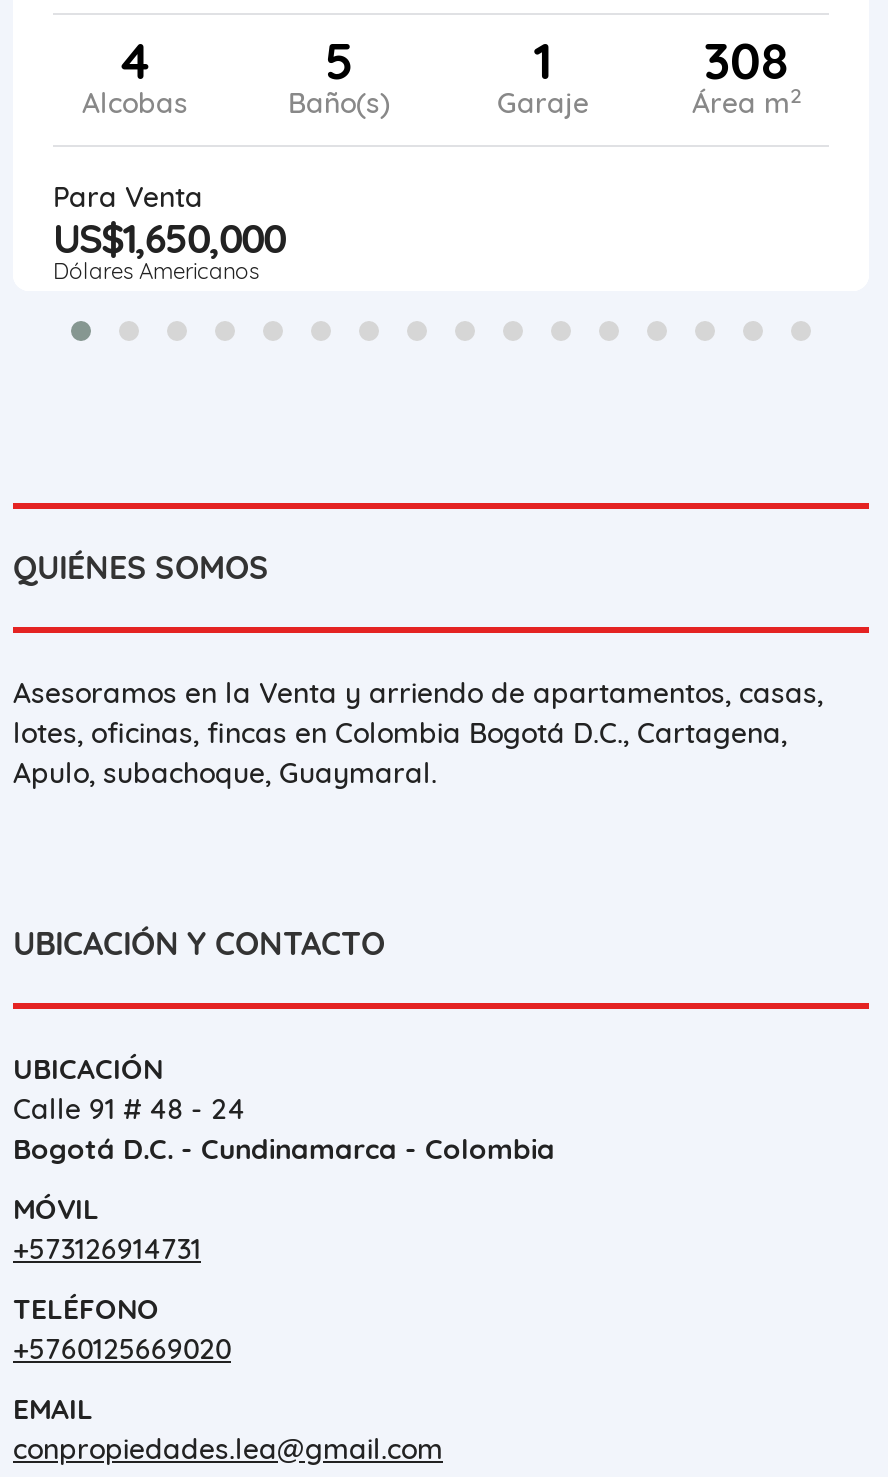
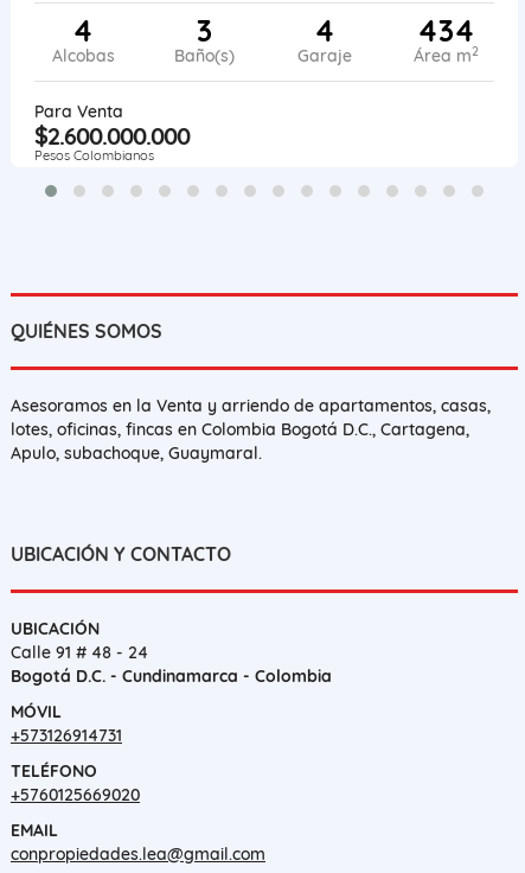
- 5
+ 3

- 1
+ 4

- 308
+ 434

- US$1,650,000
- Dólares Americanos
+ $2.600.000.000
+ Pesos Colombianos
